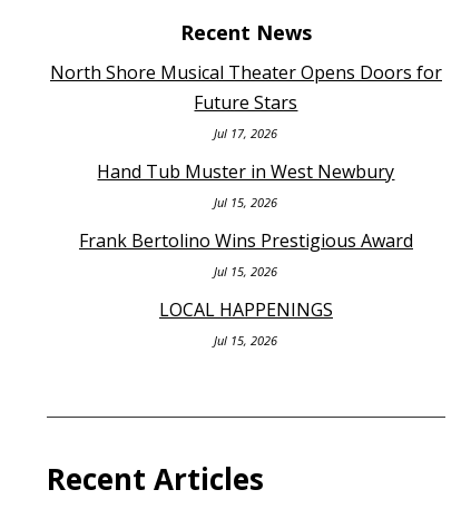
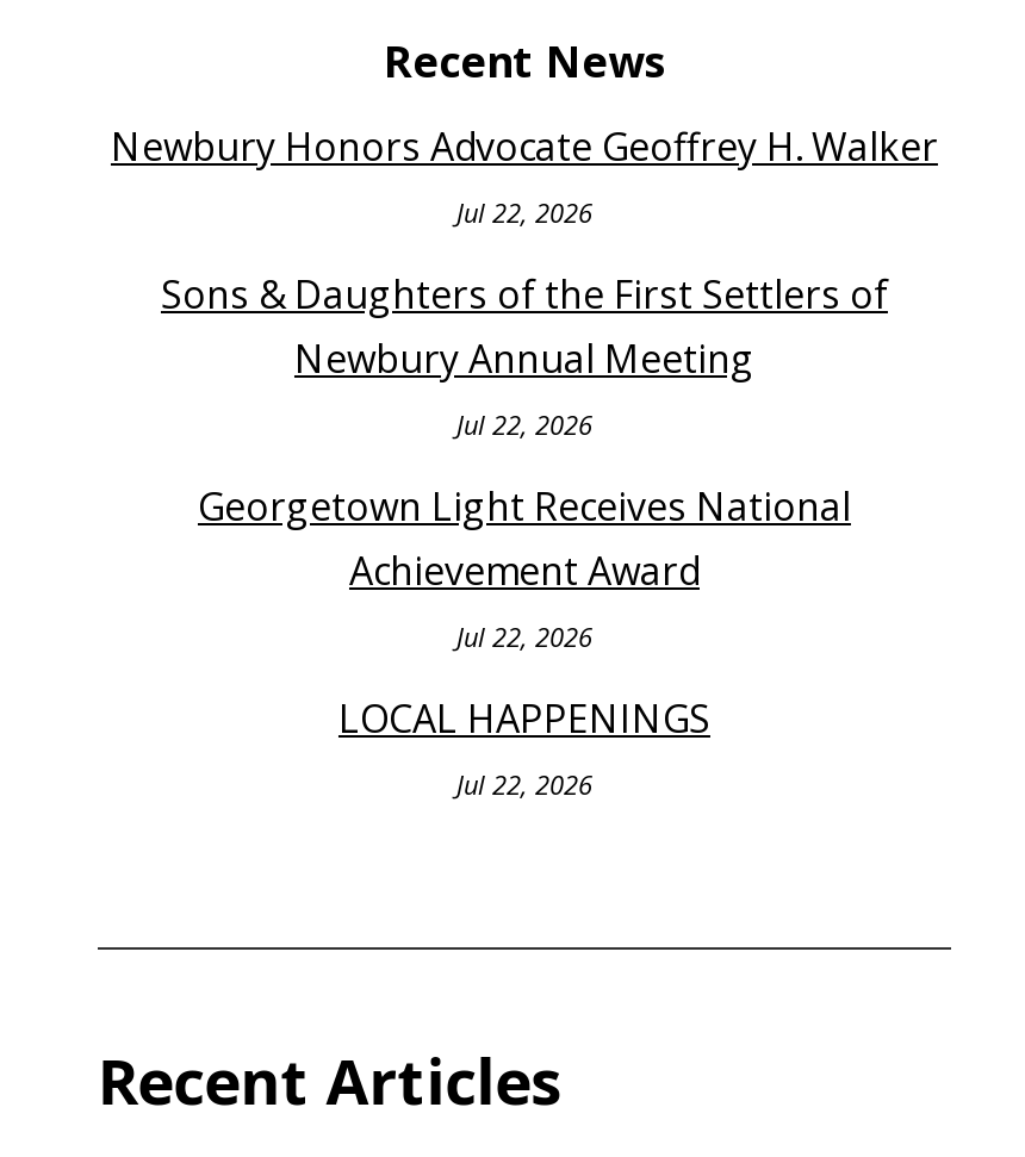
- North Shore Musical Theater Opens Doors for
- Future Stars
- Jul 17, 2026
+ Newbury Honors Advocate Geoffrey H. Walker
+ Jul 22, 2026

- Hand Tub Muster in West Newbury
- Jul 15, 2026
+ Sons & Daughters of the First Settlers of
+ Newbury Annual Meeting
+ Jul 22, 2026

- Frank Bertolino Wins Prestigious Award
- Jul 15, 2026
+ Georgetown Light Receives National
+ Achievement Award
+ Jul 22, 2026

- Jul 15, 2026
+ Jul 22, 2026
